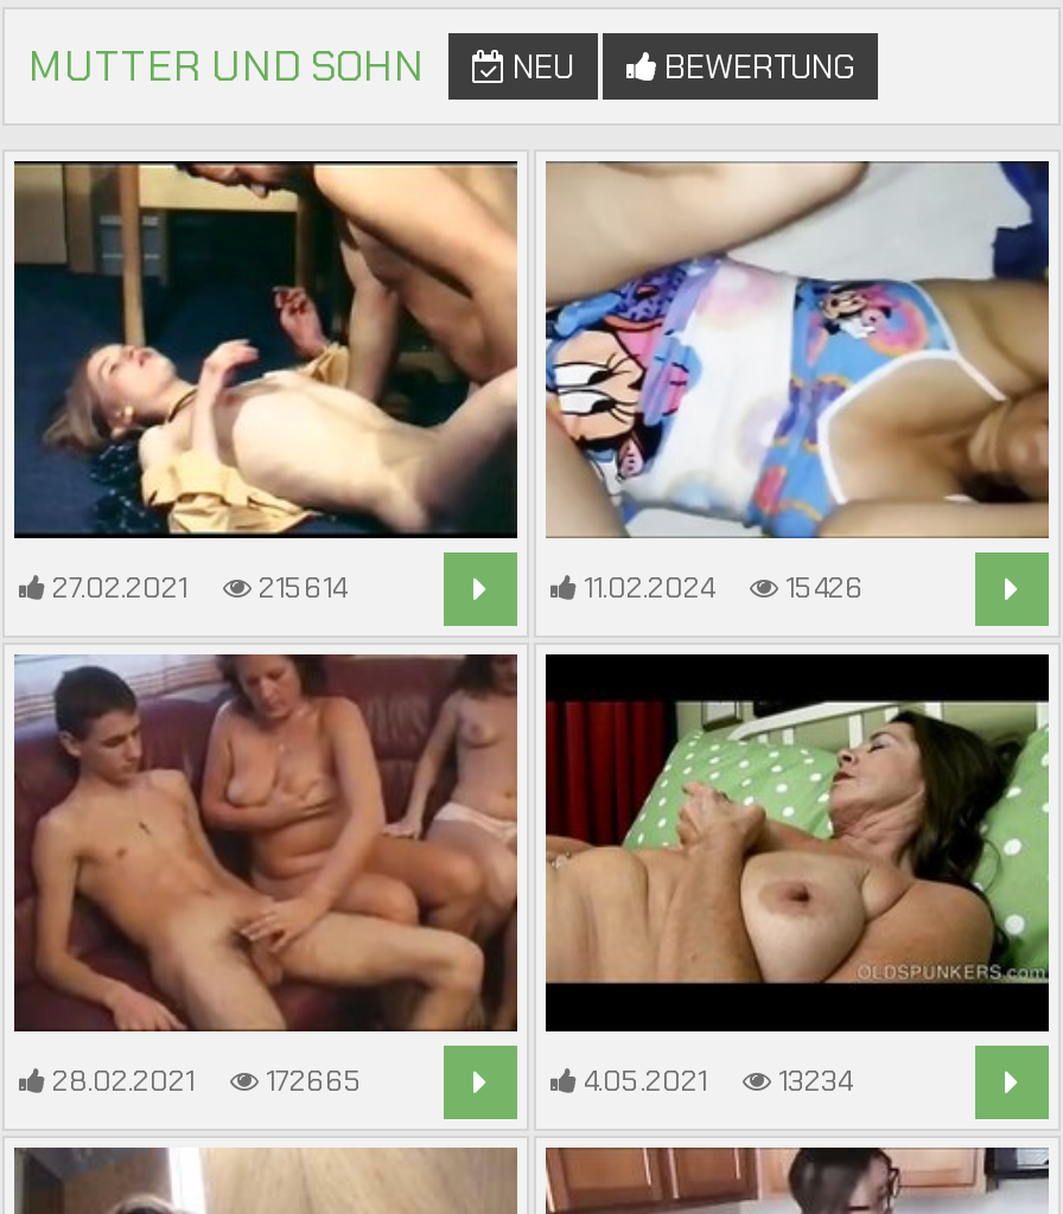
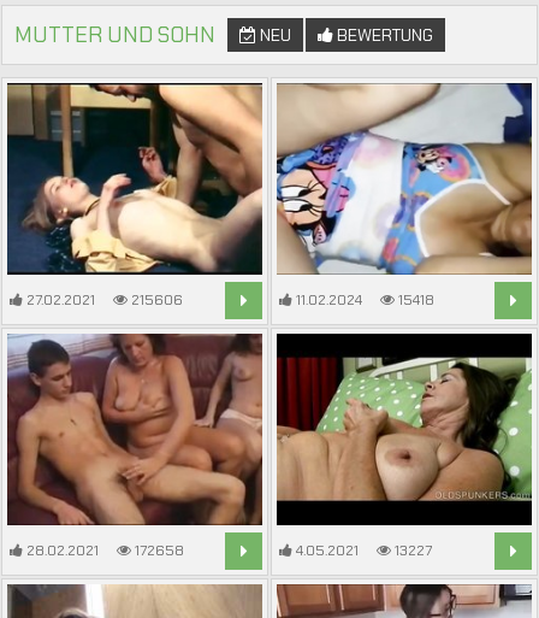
- 27.02.2021 215614
+ 27.02.2021 215606

- 11.02.2024 15426
+ 11.02.2024 15418

- 28.02.2021 172665
+ 28.02.2021 172658

- 4.05.2021 13234
+ 4.05.2021 13227
